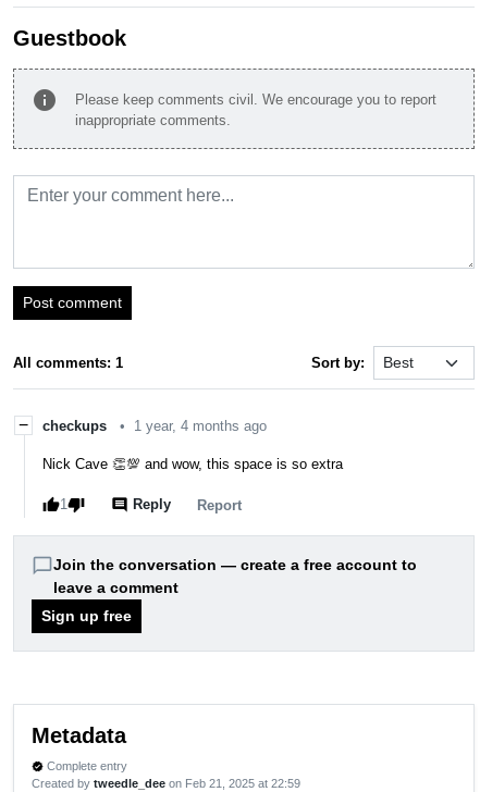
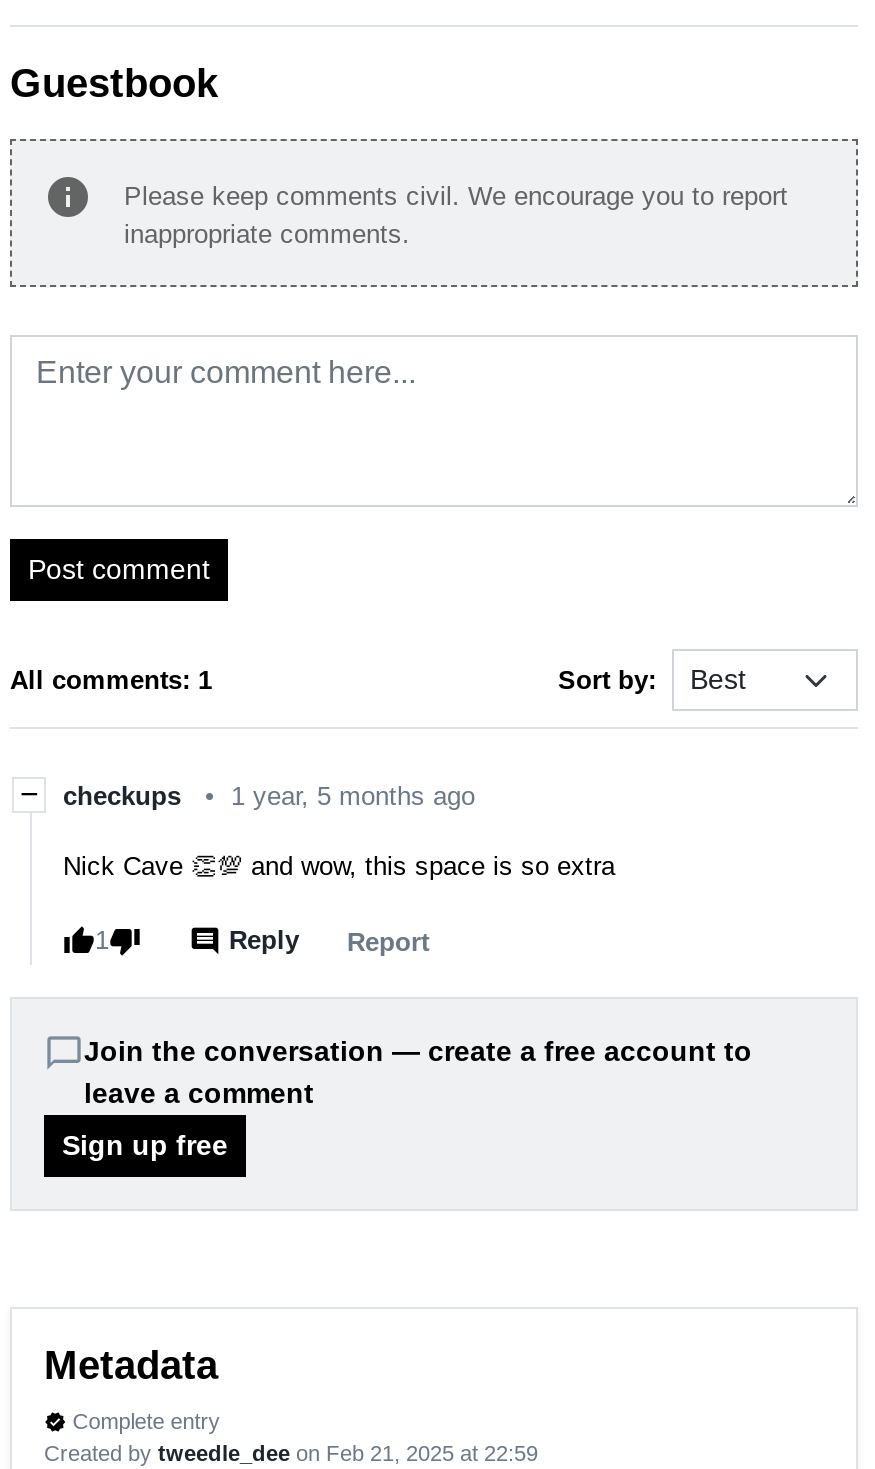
- • 1 year, 4 months ago
+ • 1 year, 5 months ago
